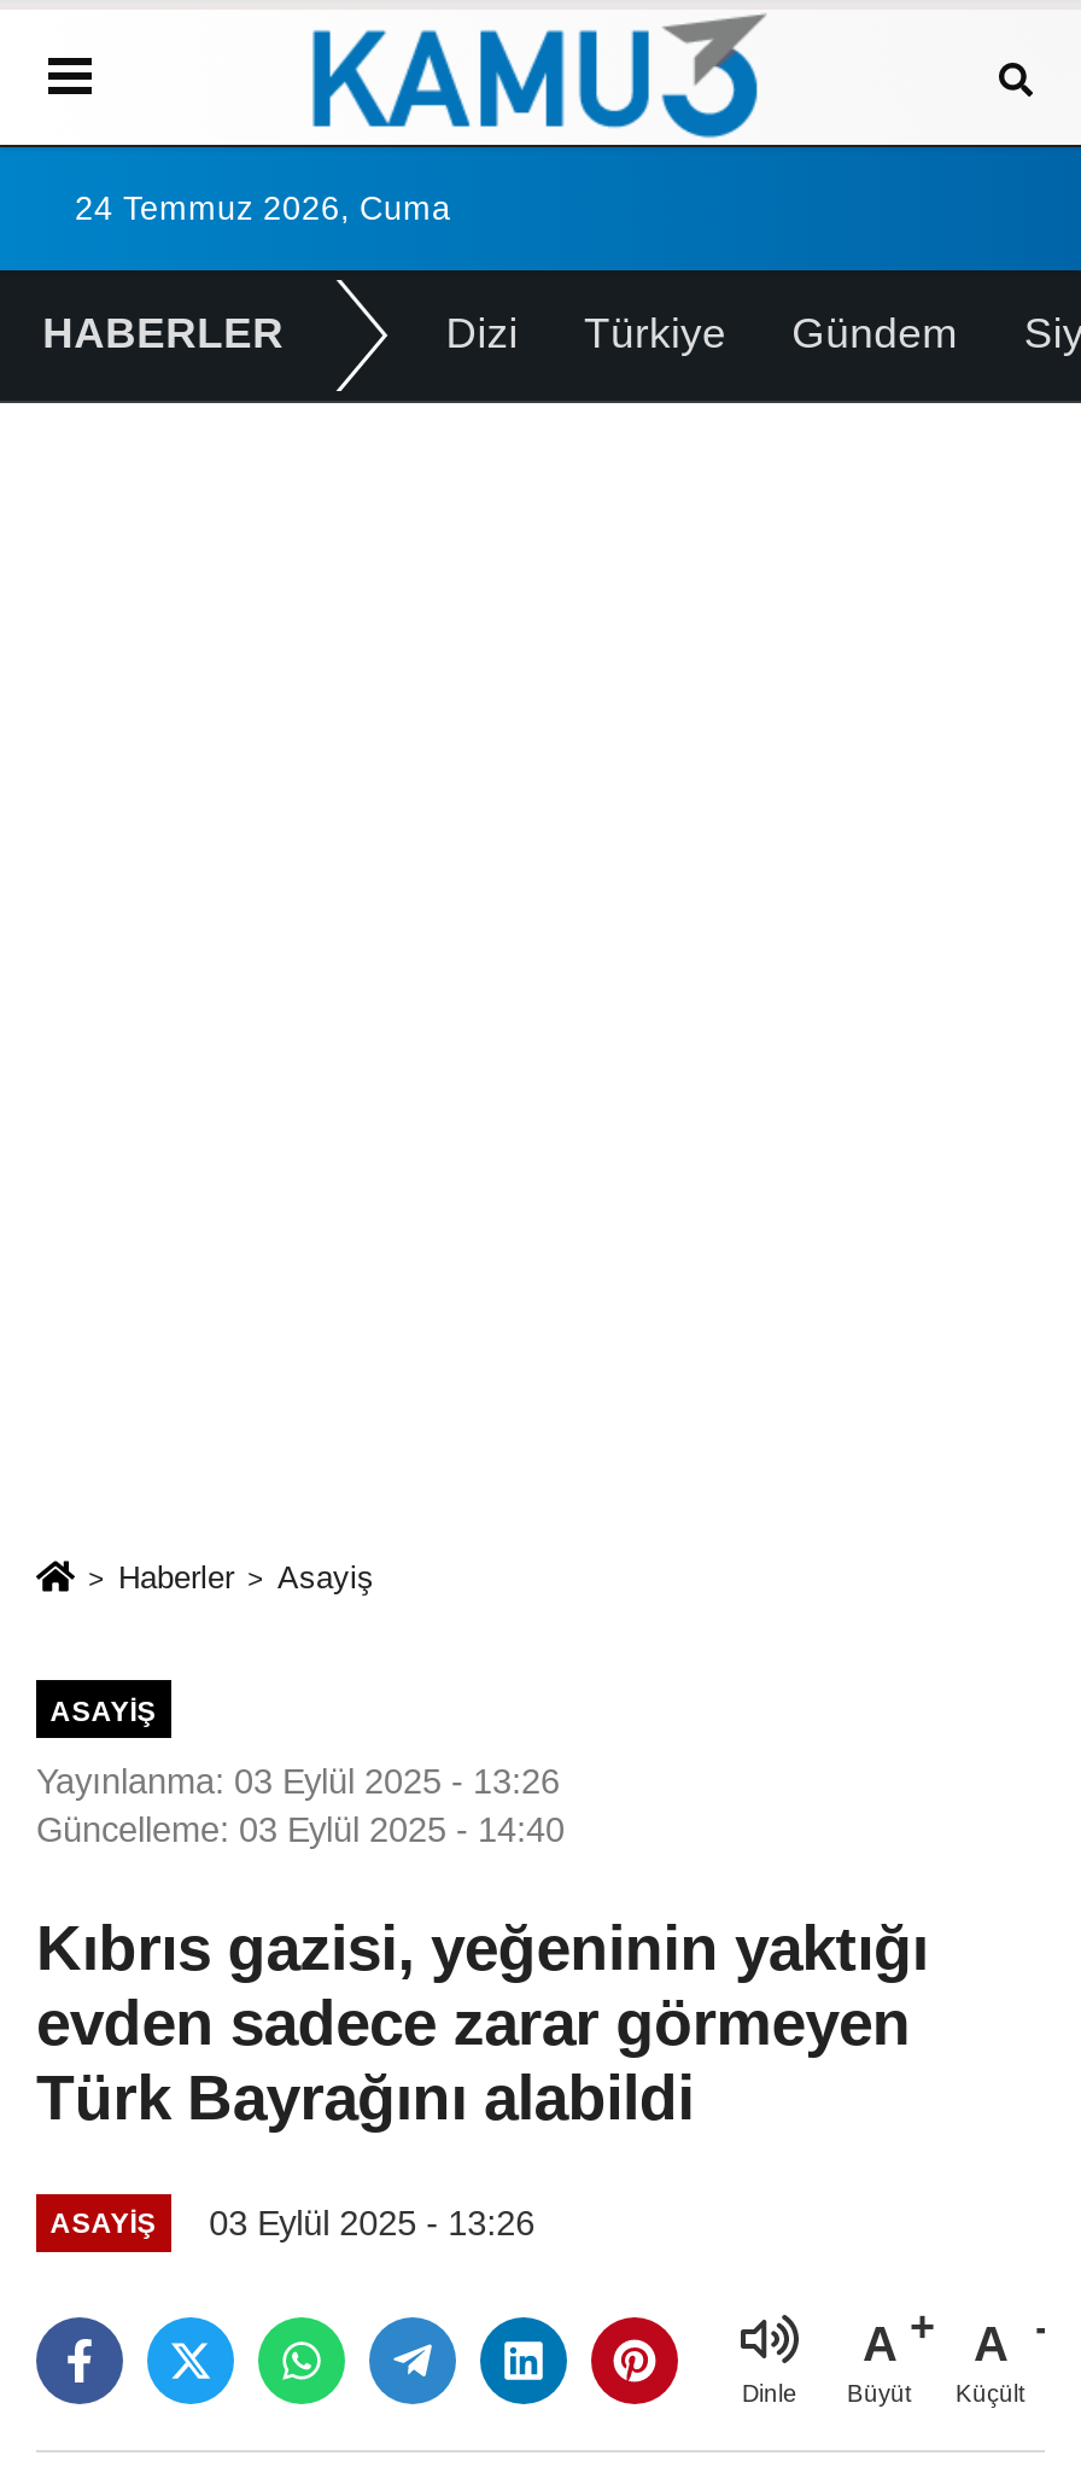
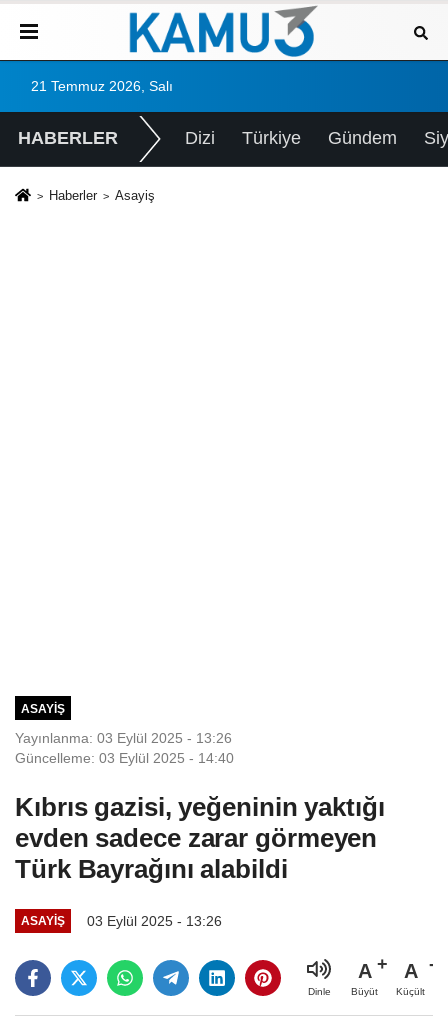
- 24 Temmuz 2026, Cuma
+ 21 Temmuz 2026, Salı

moved up: Haberler | Asayiş
